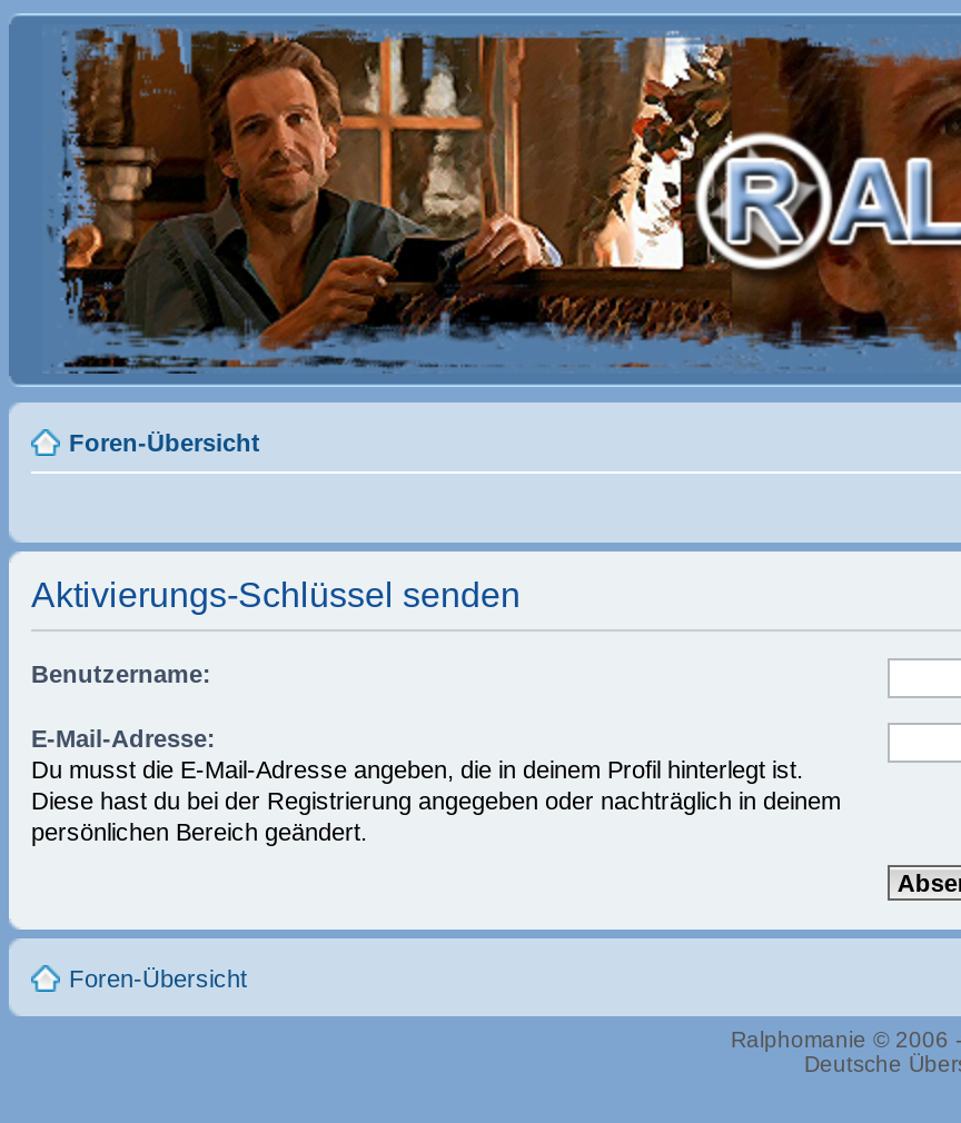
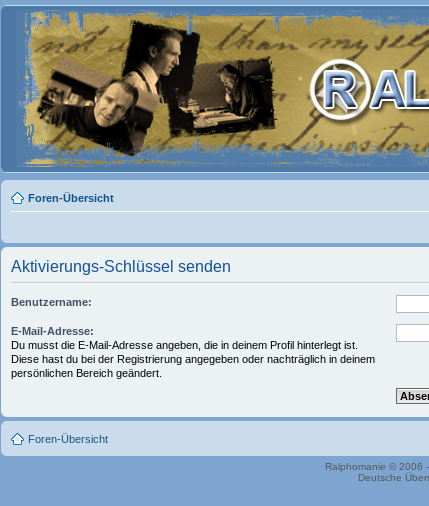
- [image]
+ [image]
